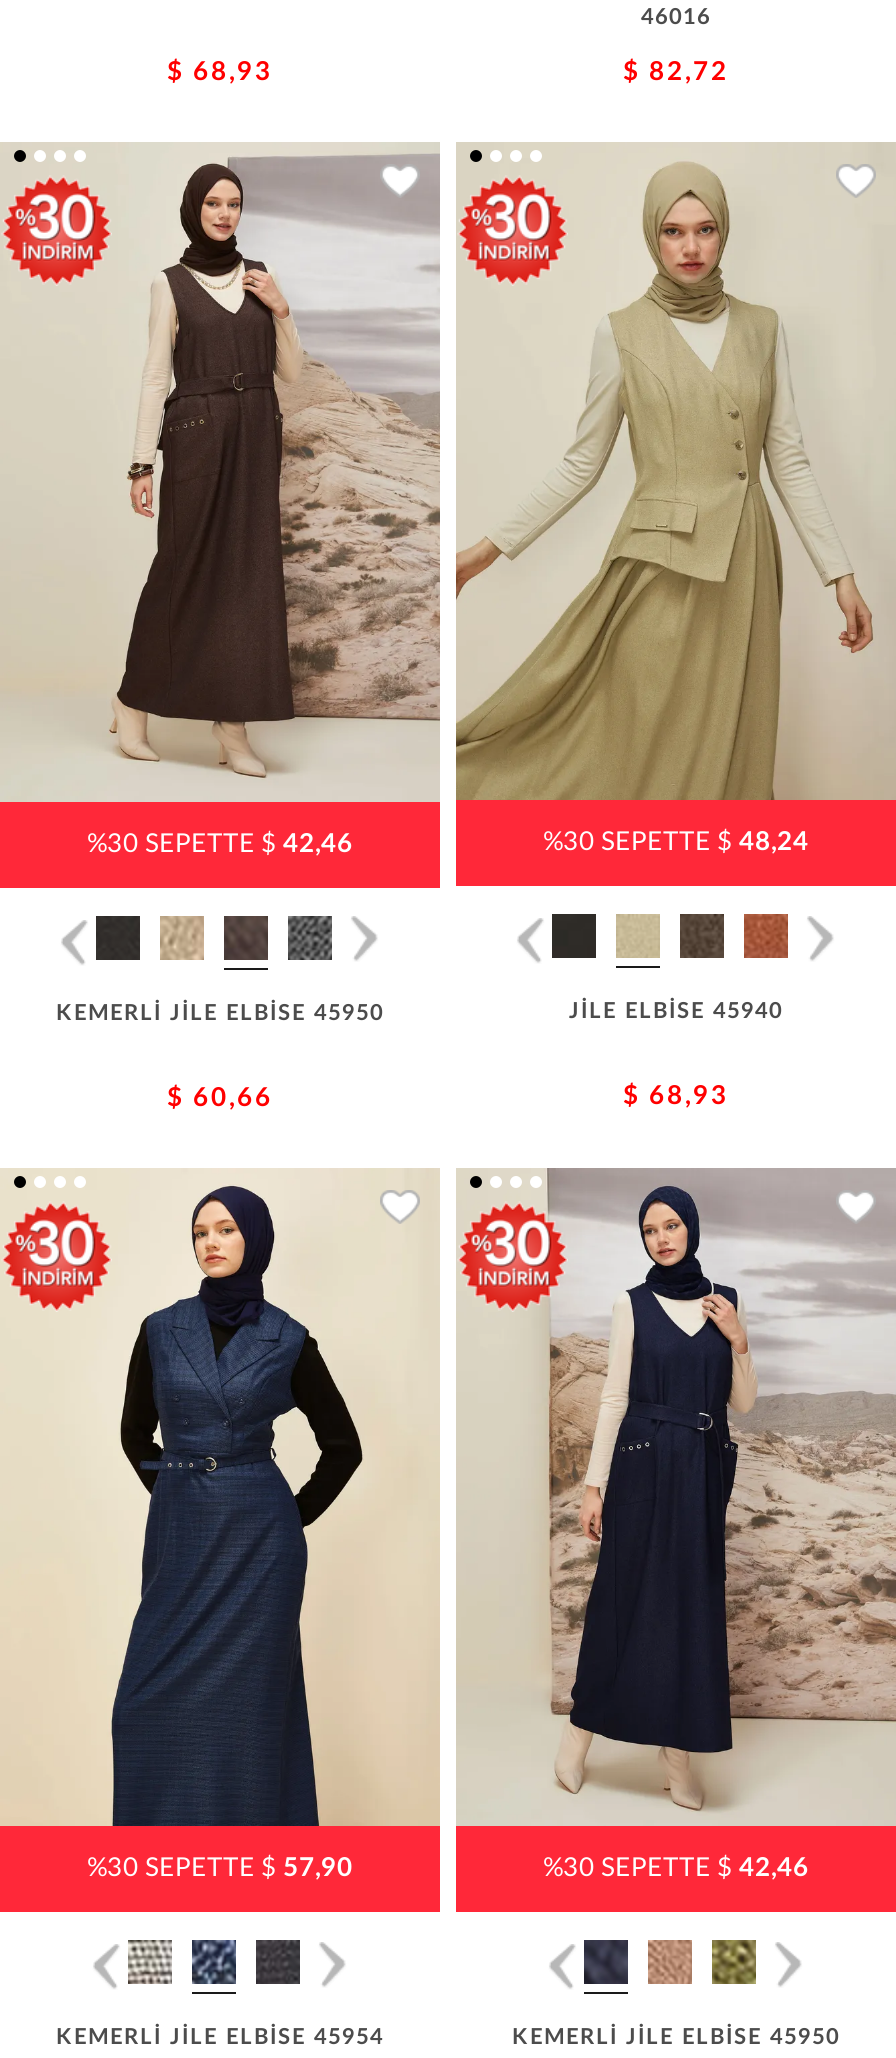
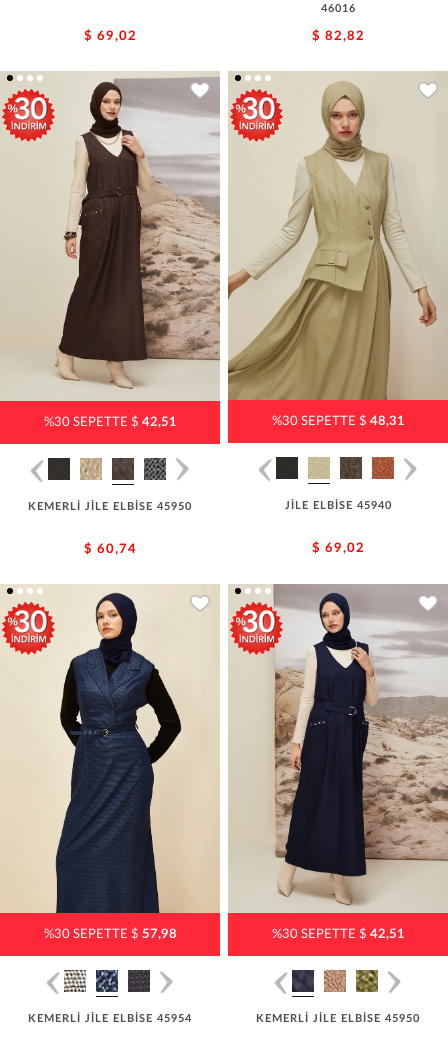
- $ 68,93
+ $ 69,02

- $ 82,72
+ $ 82,82

- %30 SEPETTE $42,46
+ %30 SEPETTE $42,51

- %30 SEPETTE $48,24
+ %30 SEPETTE $48,31

- $ 60,66
+ $ 60,74

- $ 68,93
+ $ 69,02

- %30 SEPETTE $57,90
+ %30 SEPETTE $57,98

- %30 SEPETTE $42,46
+ %30 SEPETTE $42,51
